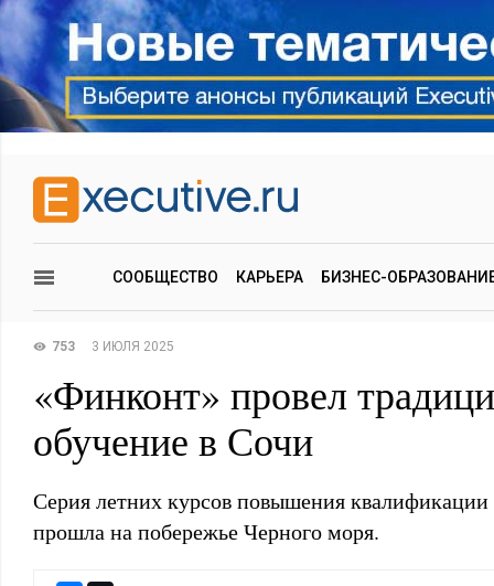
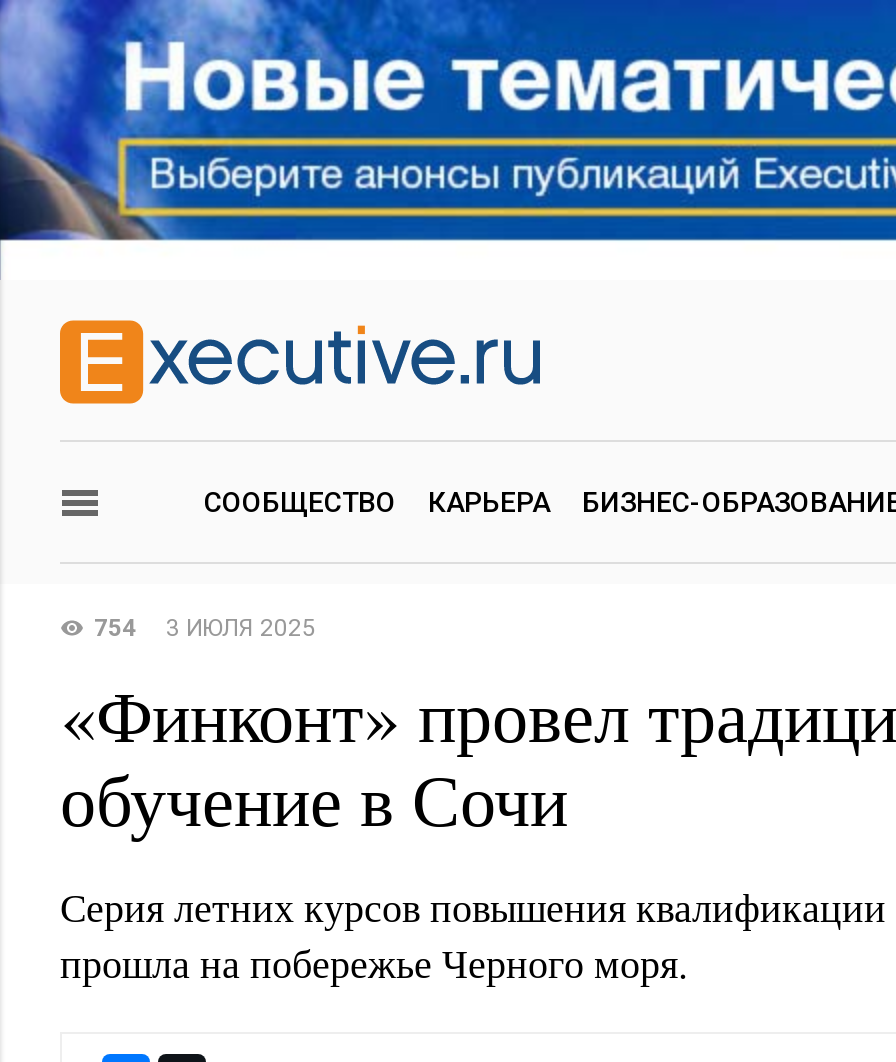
- 753
+ 754
